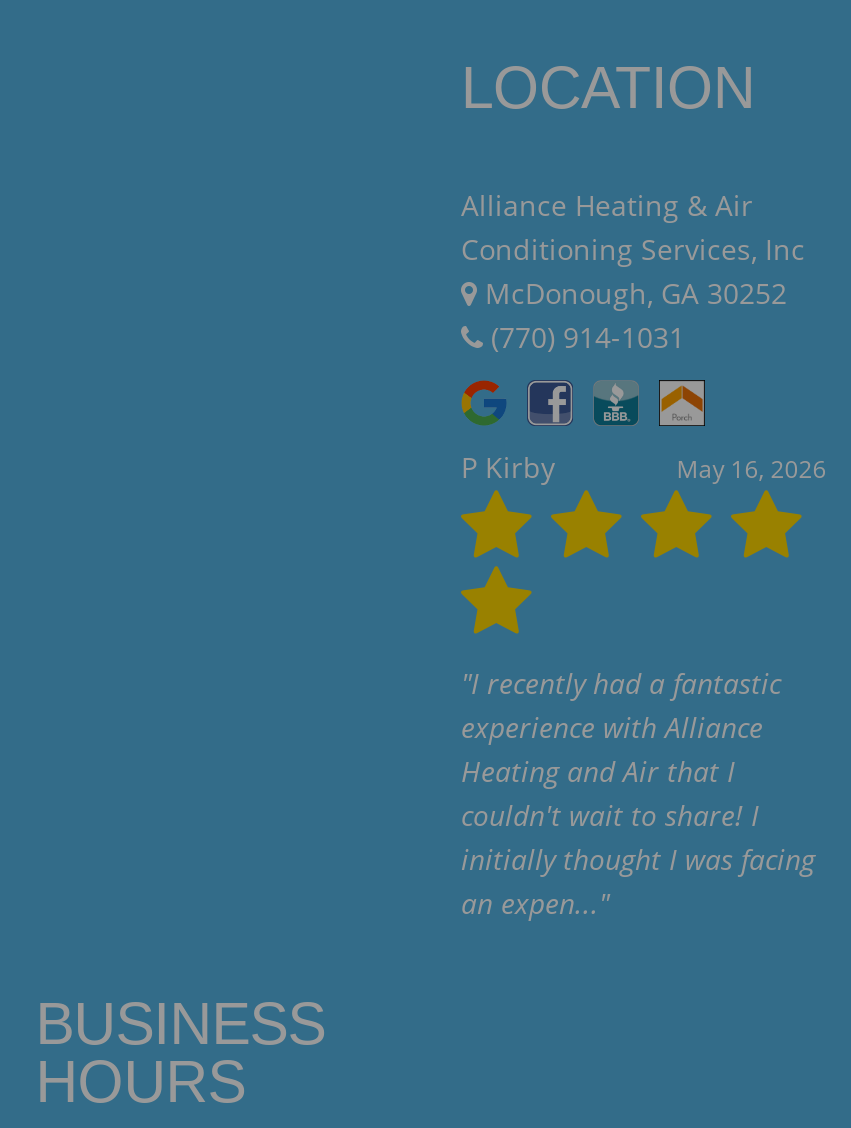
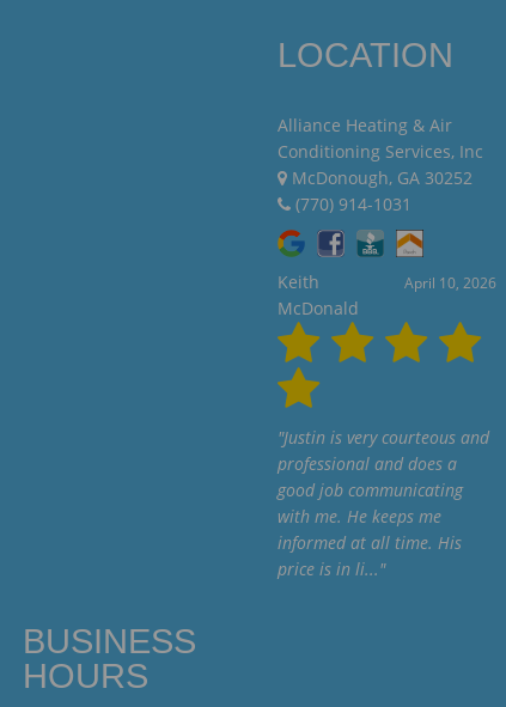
- May 16, 2026
- P Kirby
+ April 10, 2026
+ Keith
+ McDonald

- "I recently had a fantastic
- experience with Alliance
- Heating and Air that I
- couldn't wait to share! I
- initially thought I was facing
- an expen..."
+ "Justin is very courteous and
+ professional and does a
+ good job communicating
+ with me. He keeps me
+ informed at all time. His
+ price is in li..."
